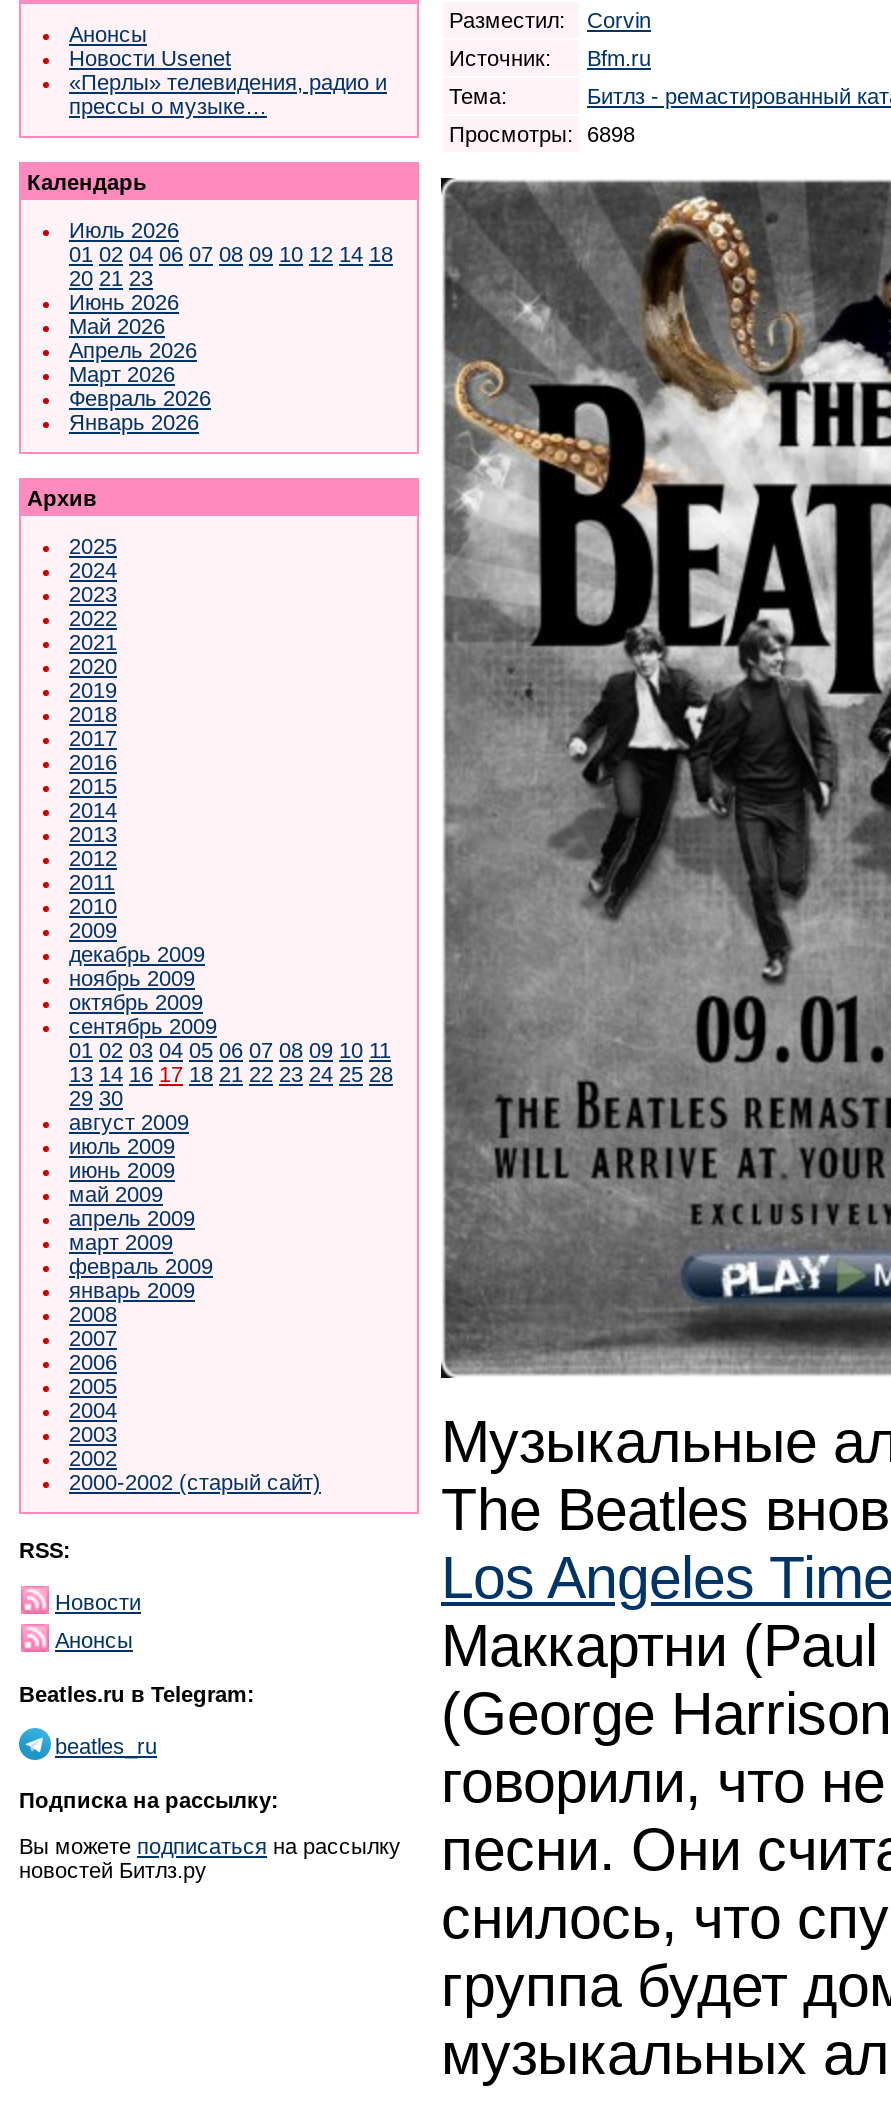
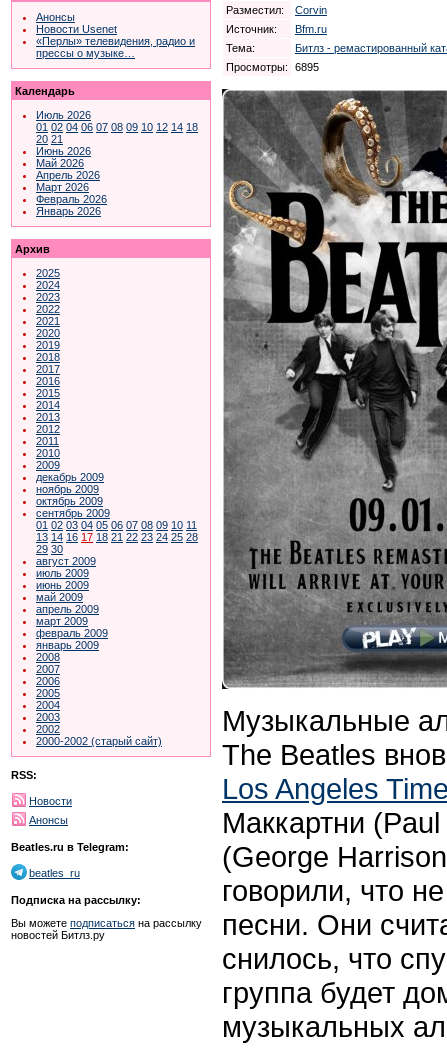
- Просмотры: 6898
+ Просмотры: 6895

- 20 21 23
+ 20 21
